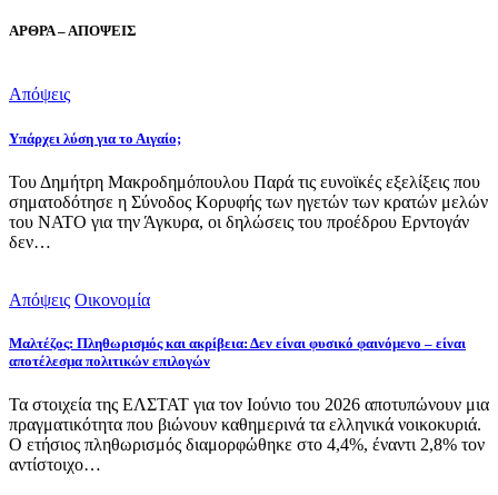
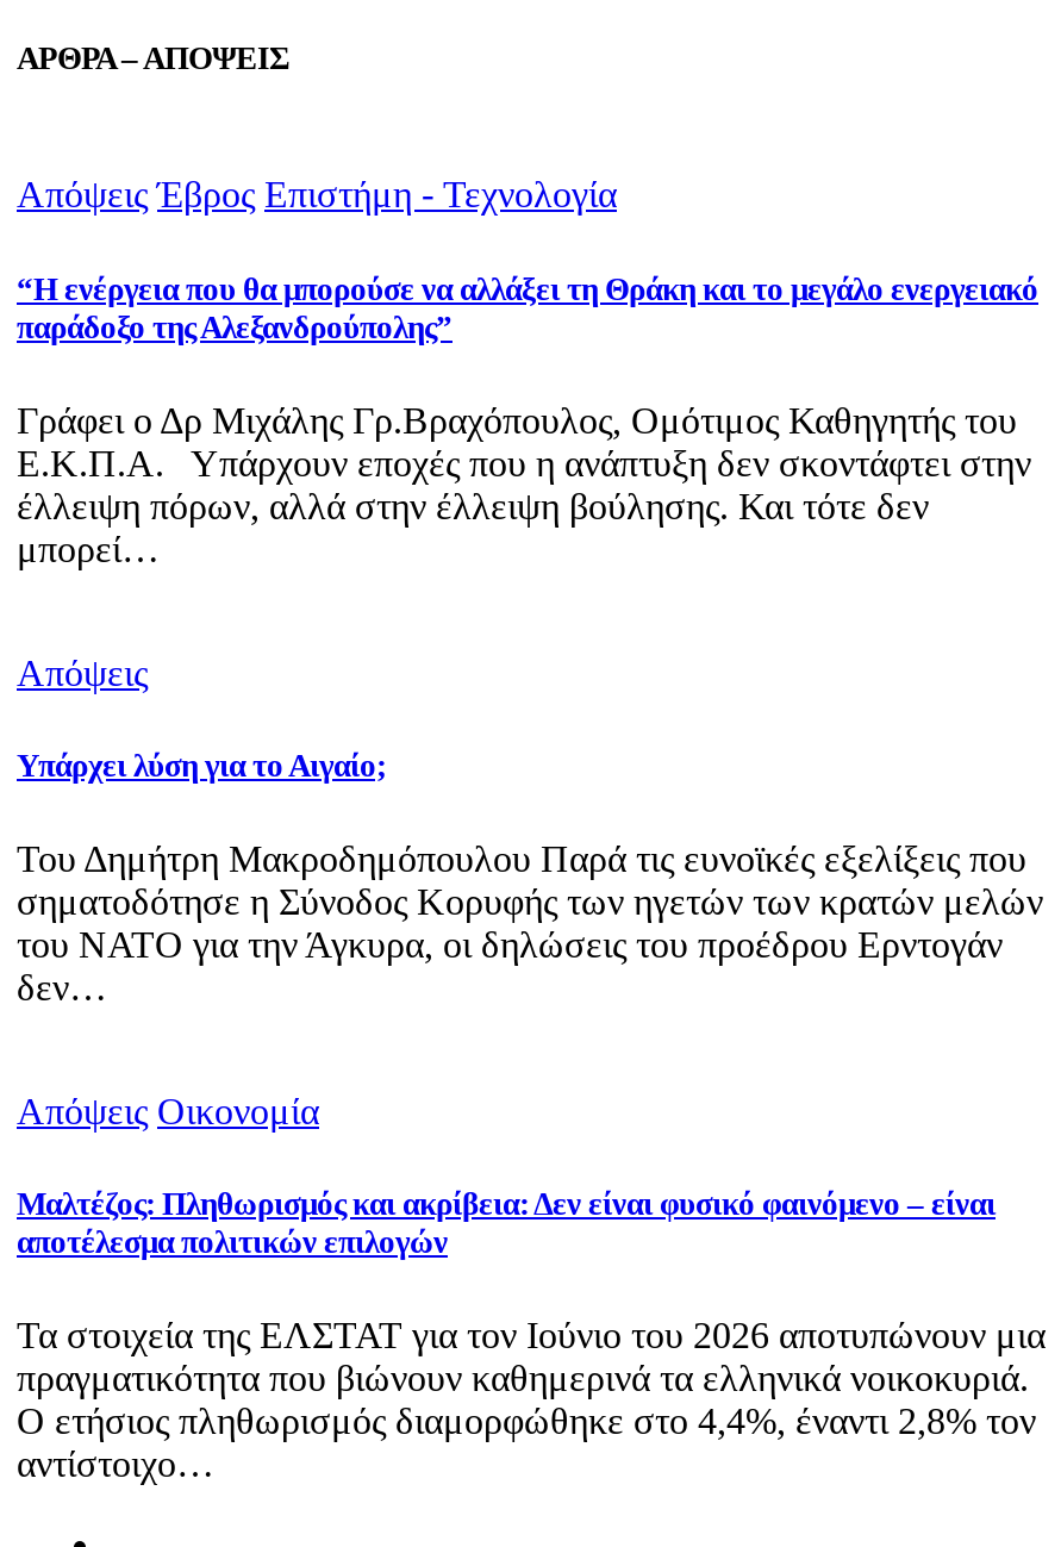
+ Απόψεις Έβρος Επιστήμη - Τεχνολογία
+ “Η ενέργεια που θα μπορούσε να αλλάξει τη Θράκη και το μεγάλο ενεργειακό
+ παράδοξο της Αλεξανδρούπολης”
+ Γράφει ο Δρ Μιχάλης Γρ.Βραχόπουλος, Ομότιμος Καθηγητής του
+ Ε.Κ.Π.Α. Υπάρχουν εποχές που η ανάπτυξη δεν σκοντάφτει στην
+ έλλειψη πόρων, αλλά στην έλλειψη βούλησης. Και τότε δεν
+ μπορεί…
